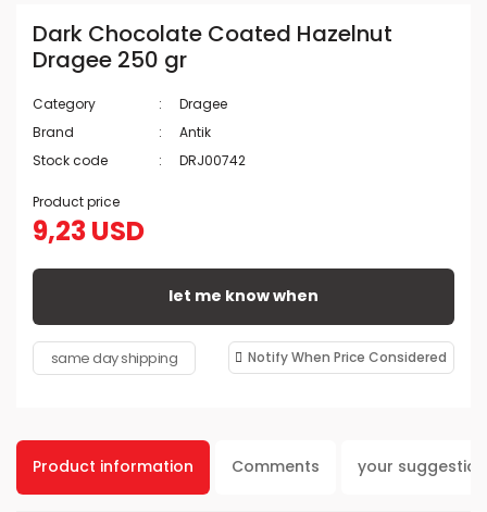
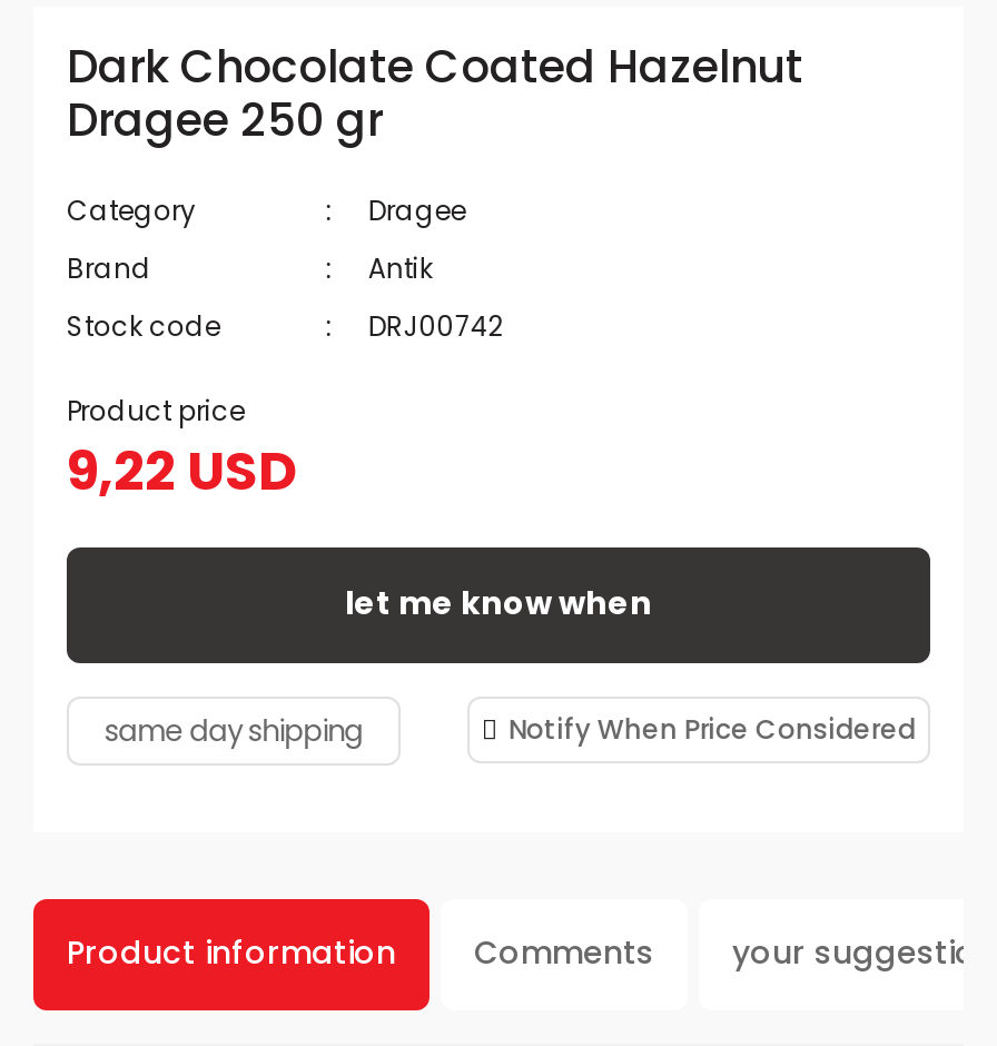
- 9,23 USD
+ 9,22 USD
